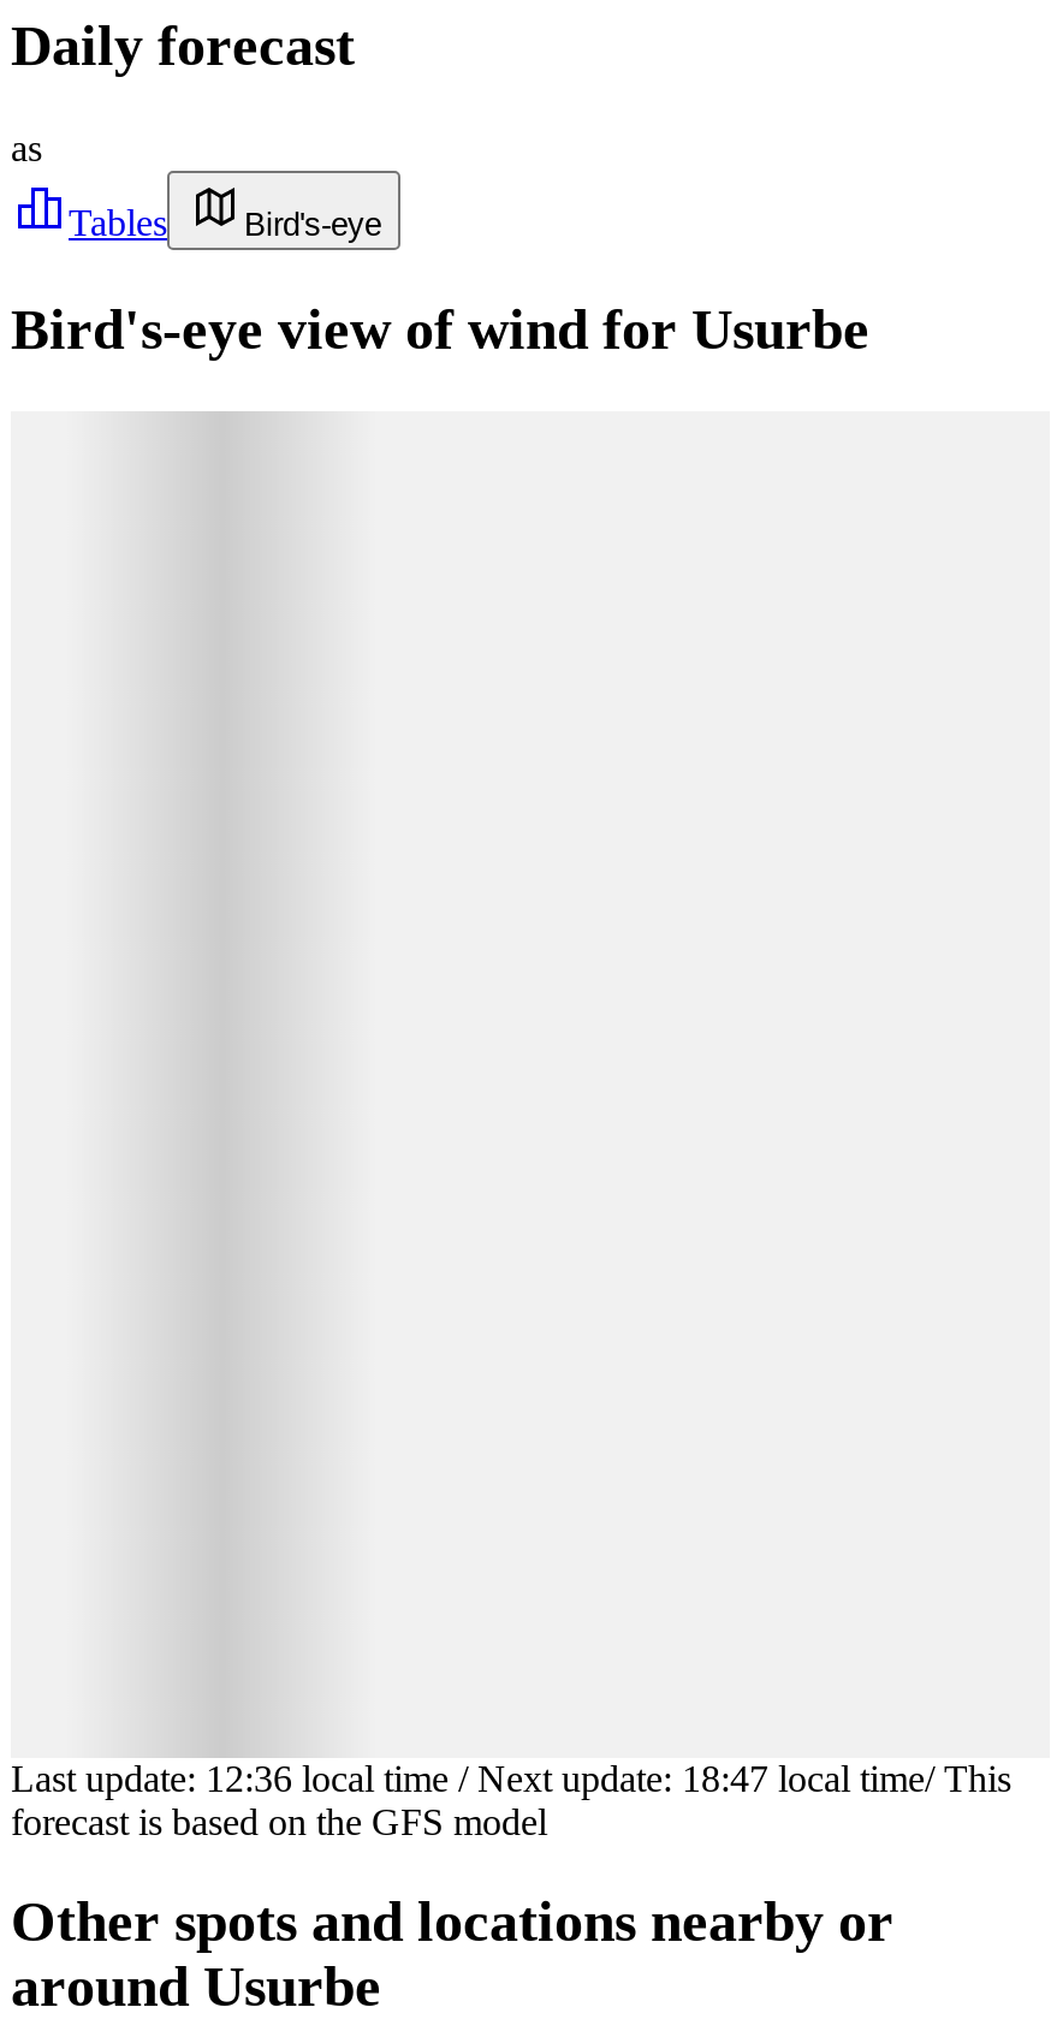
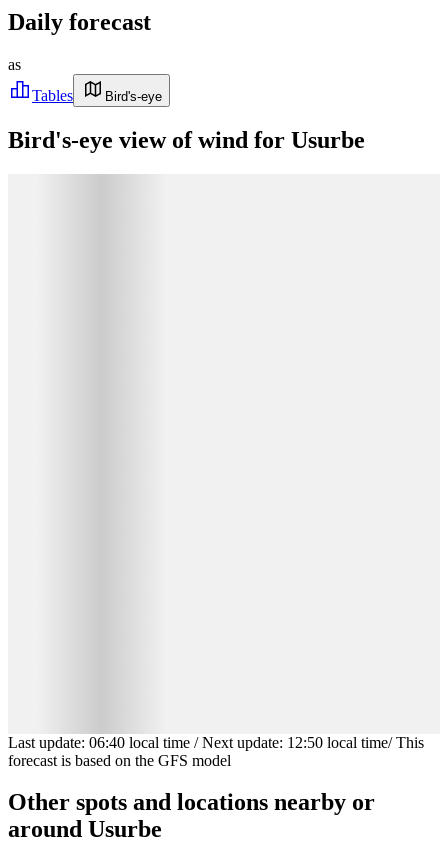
- Last update: 12:36 local time / Next update: 18:47 local time/ This
+ Last update: 06:40 local time / Next update: 12:50 local time/ This
